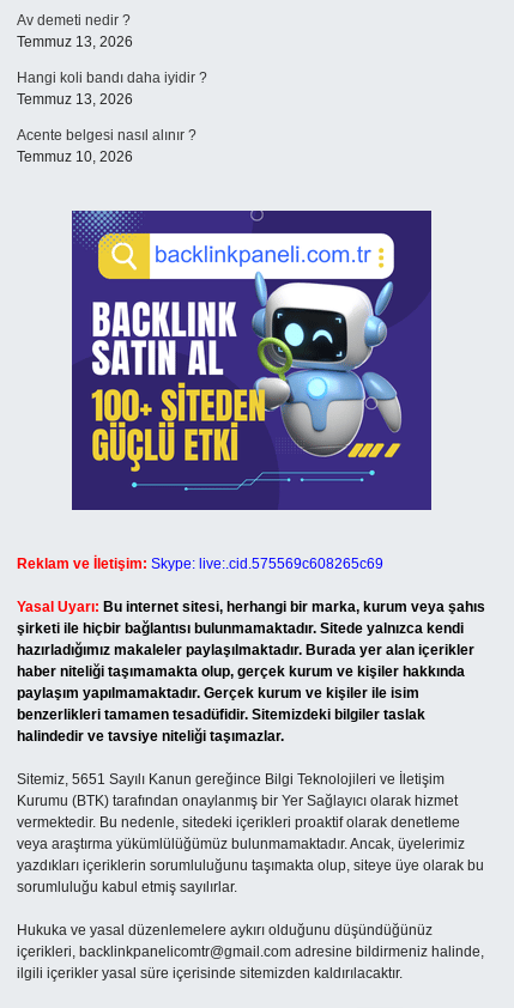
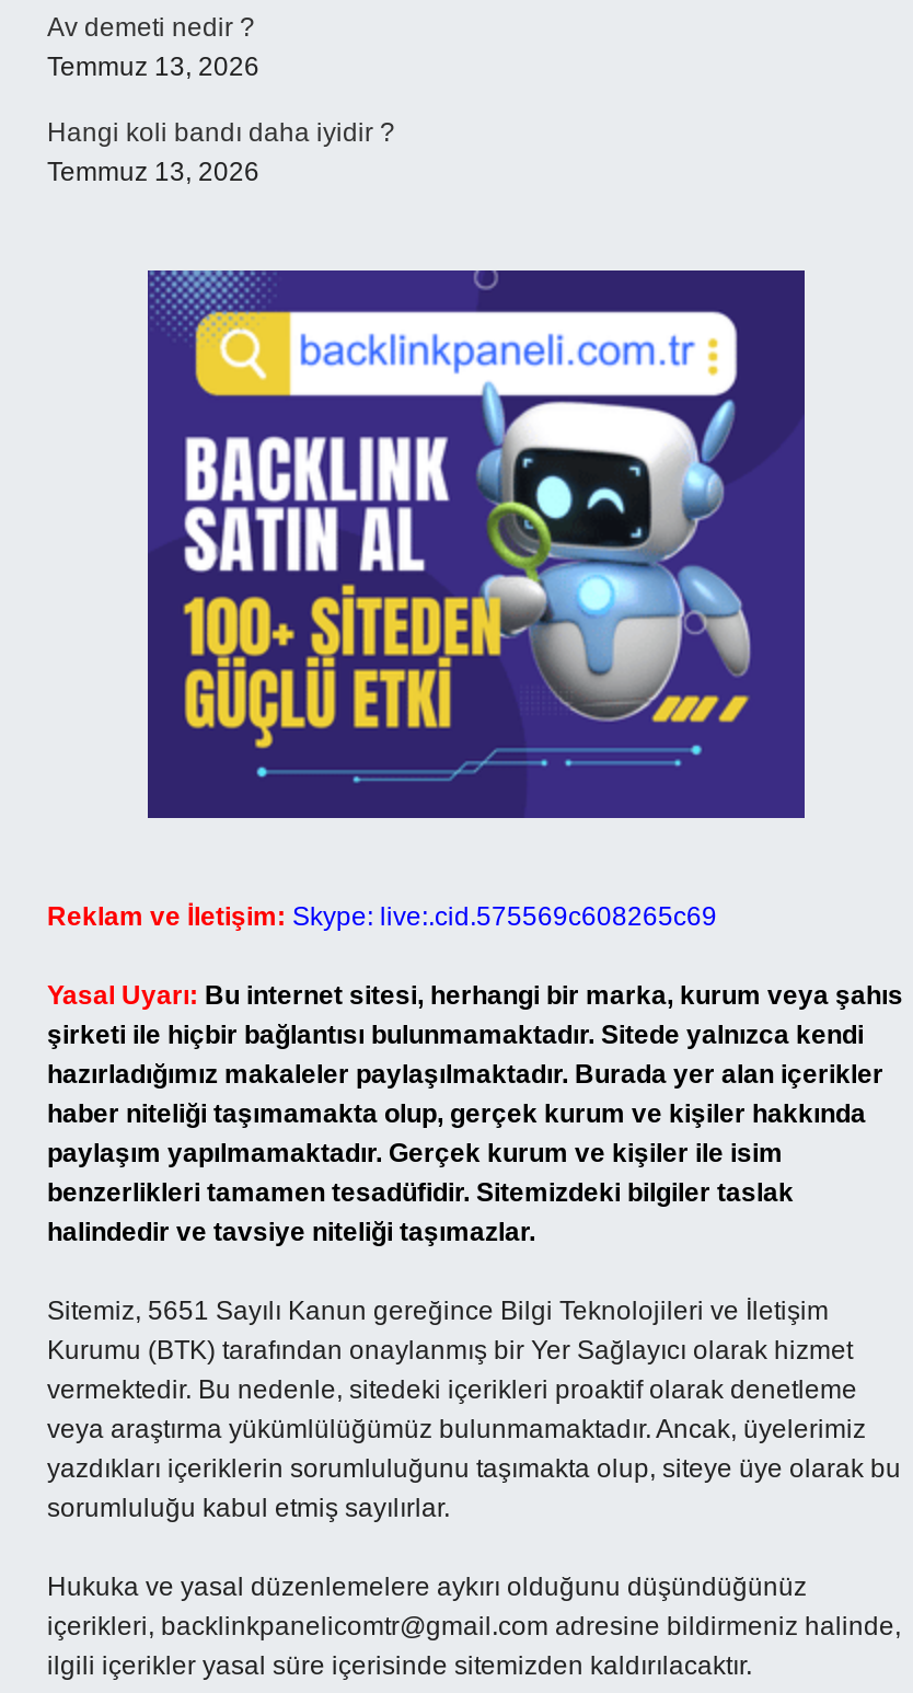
- Acente belgesi nasıl alınır ?
- Temmuz 10, 2026
